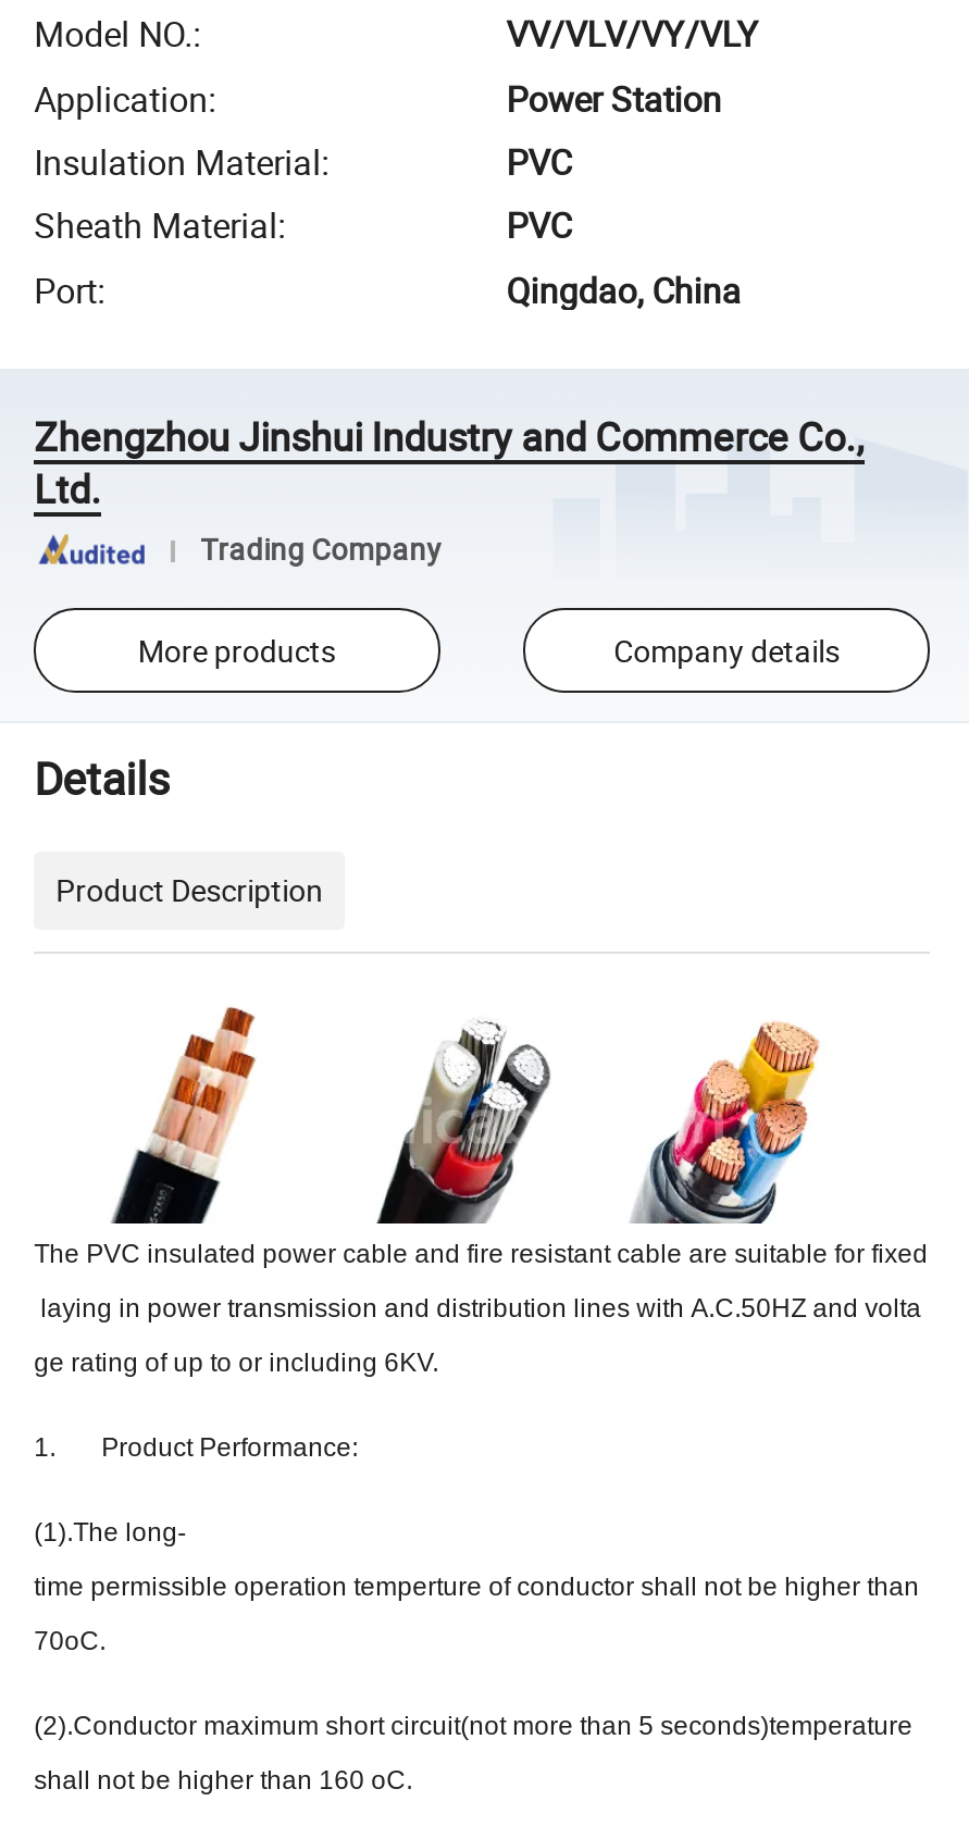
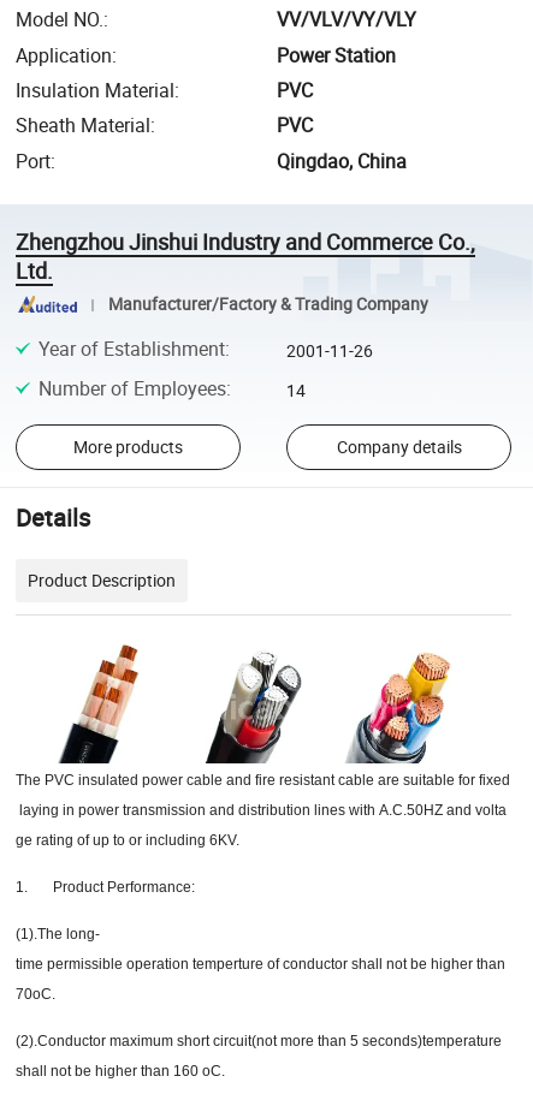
- Trading Company
+ Manufacturer/Factory & Trading Company
+ Year of Establishment:
+ 2001-11-26
+ Number of Employees:
+ 14
